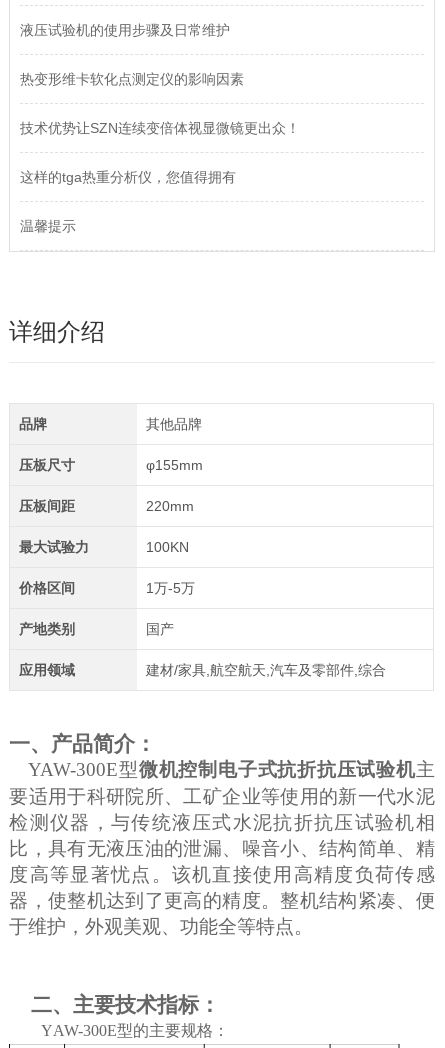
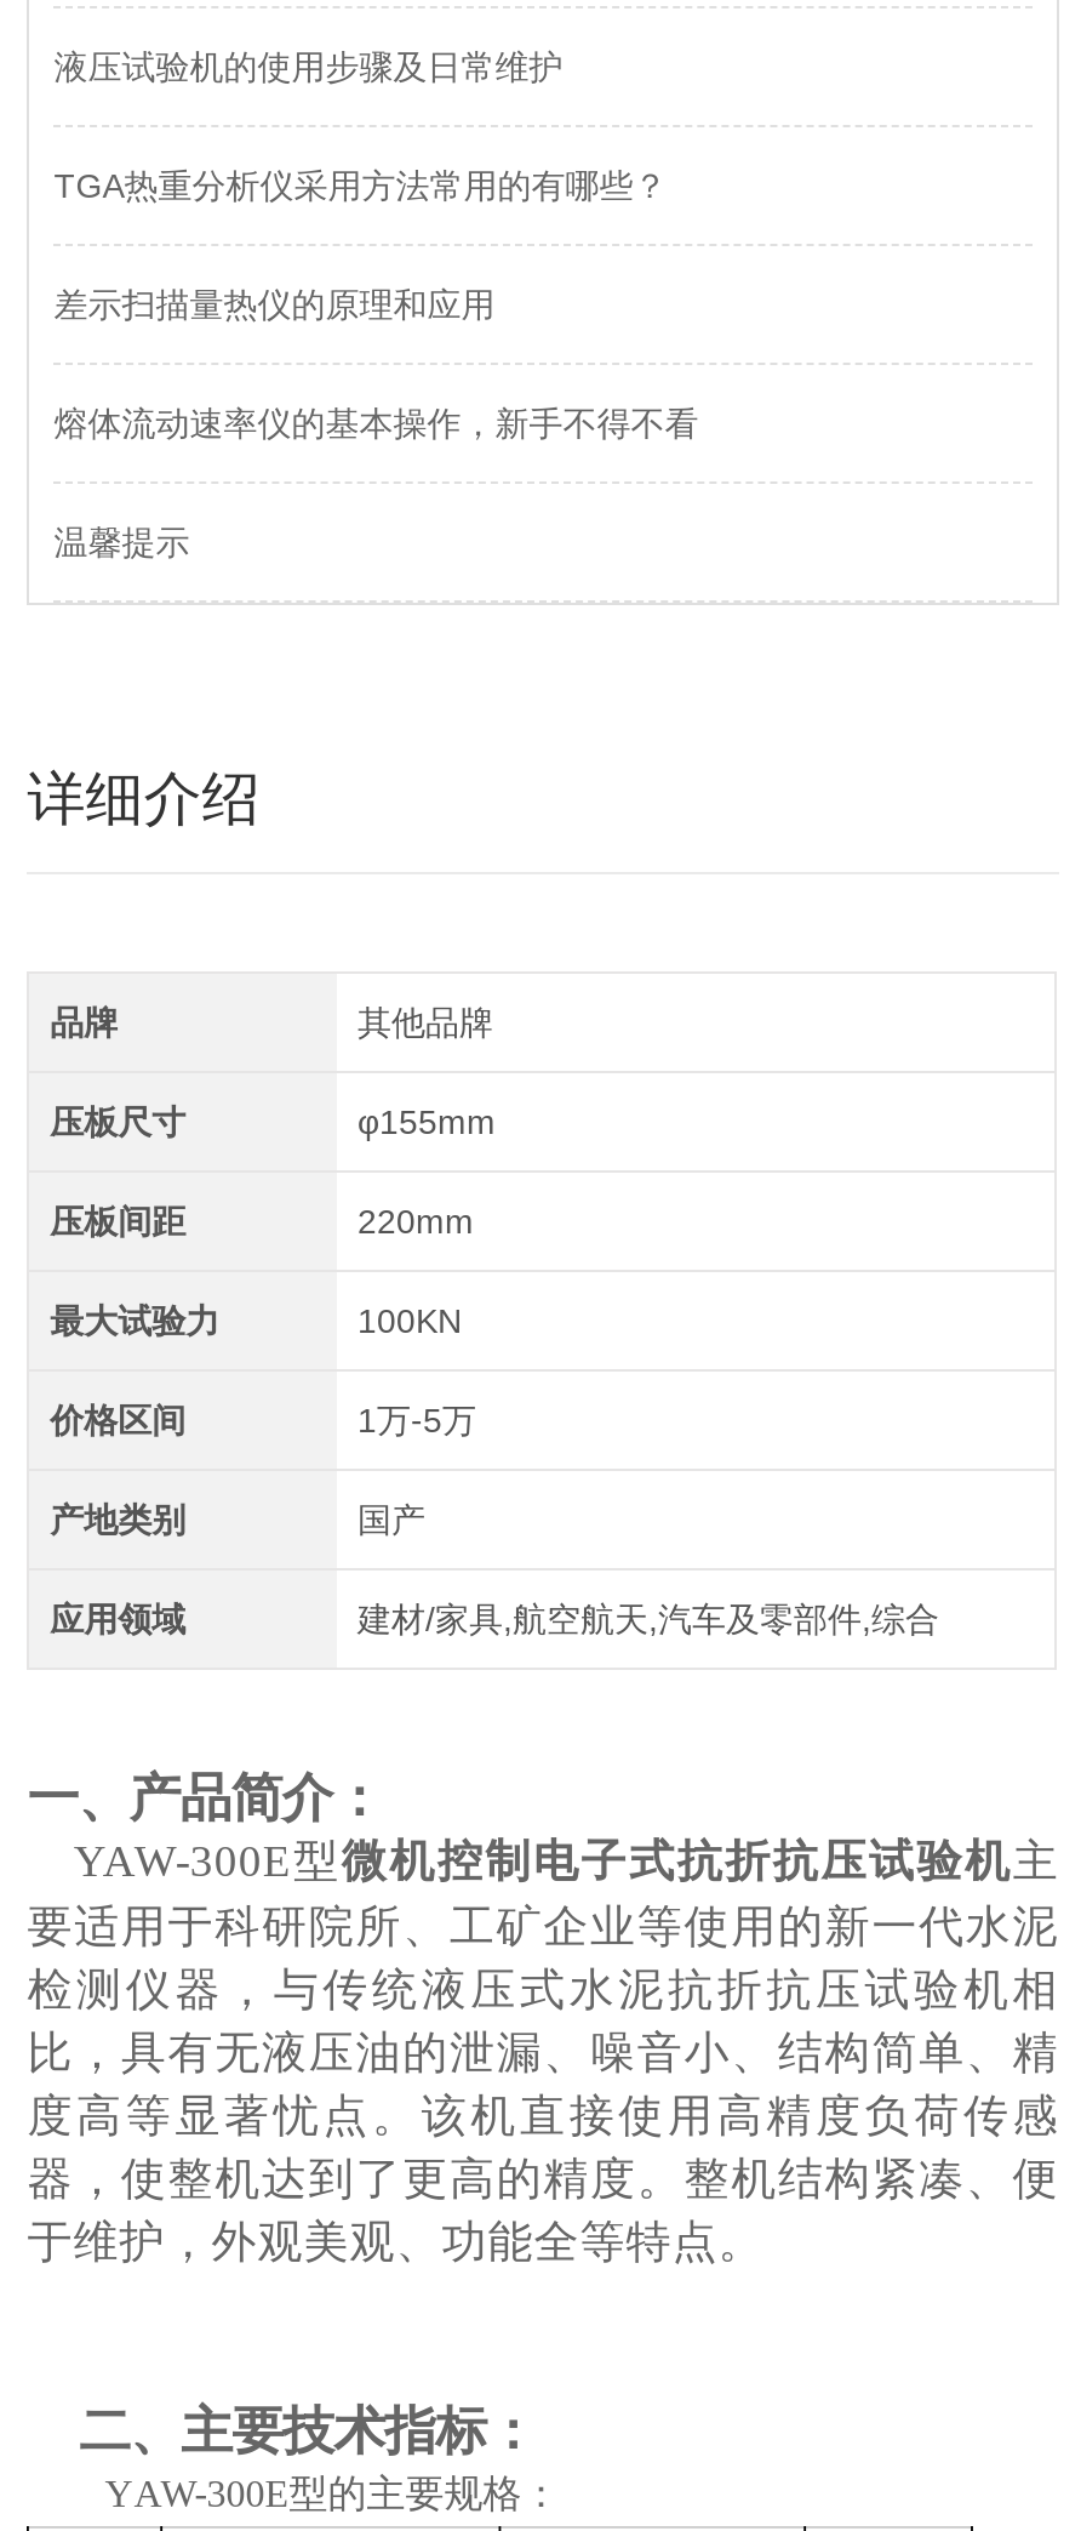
- 热变形维卡软化点测定仪的影响因素
+ TGA热重分析仪采用方法常用的有哪些？

- 技术优势让SZN连续变倍体视显微镜更出众！
+ 差示扫描量热仪的原理和应用

- 这样的tga热重分析仪，您值得拥有
+ 熔体流动速率仪的基本操作，新手不得不看
